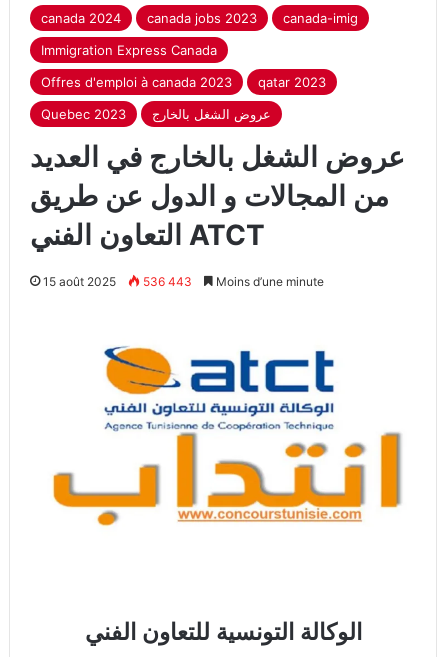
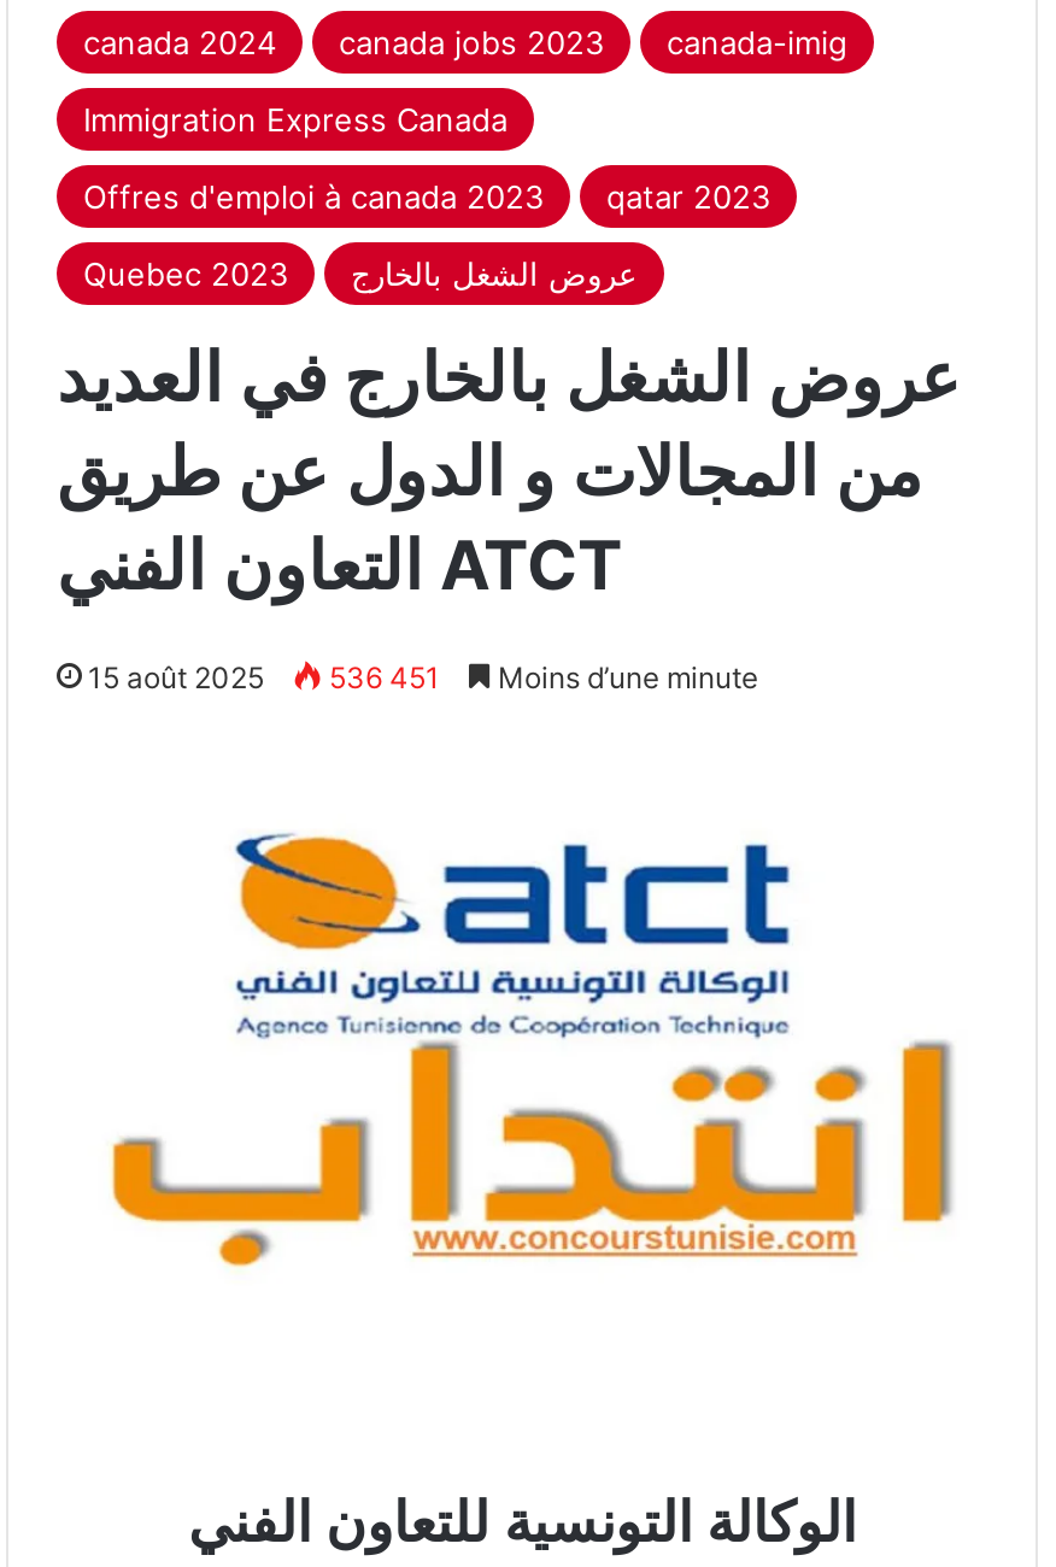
- 15 août 2025 536 443 Moins d’une minute
+ 15 août 2025 536 451 Moins d’une minute
